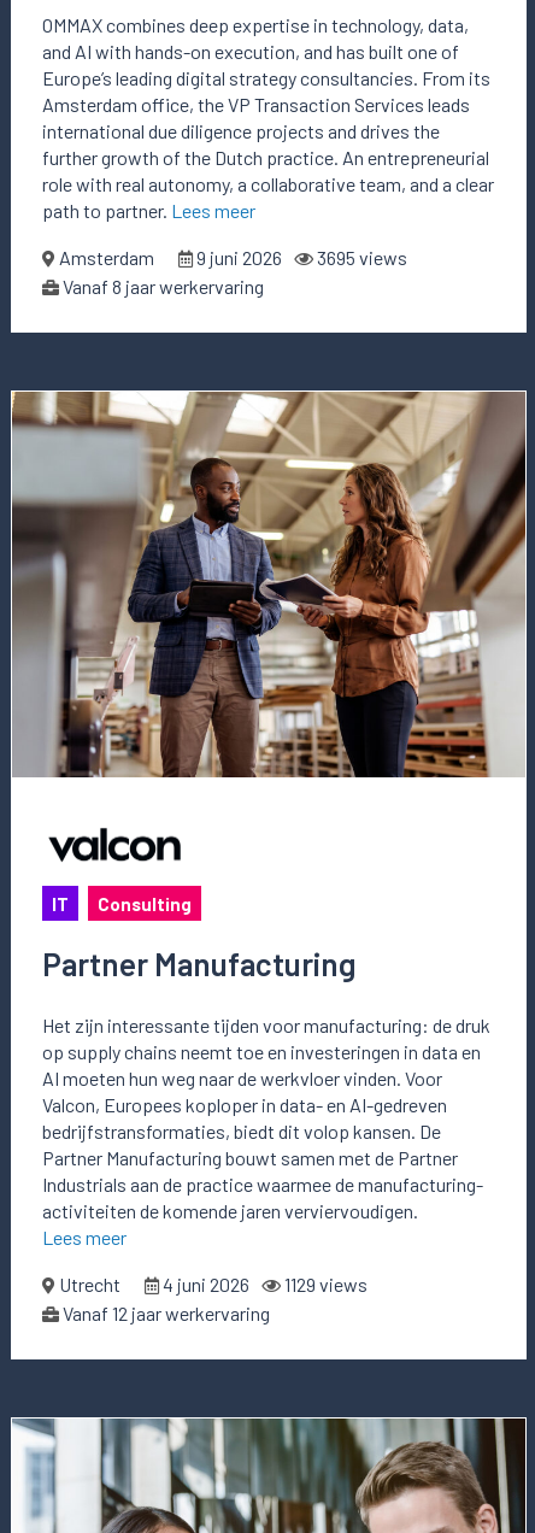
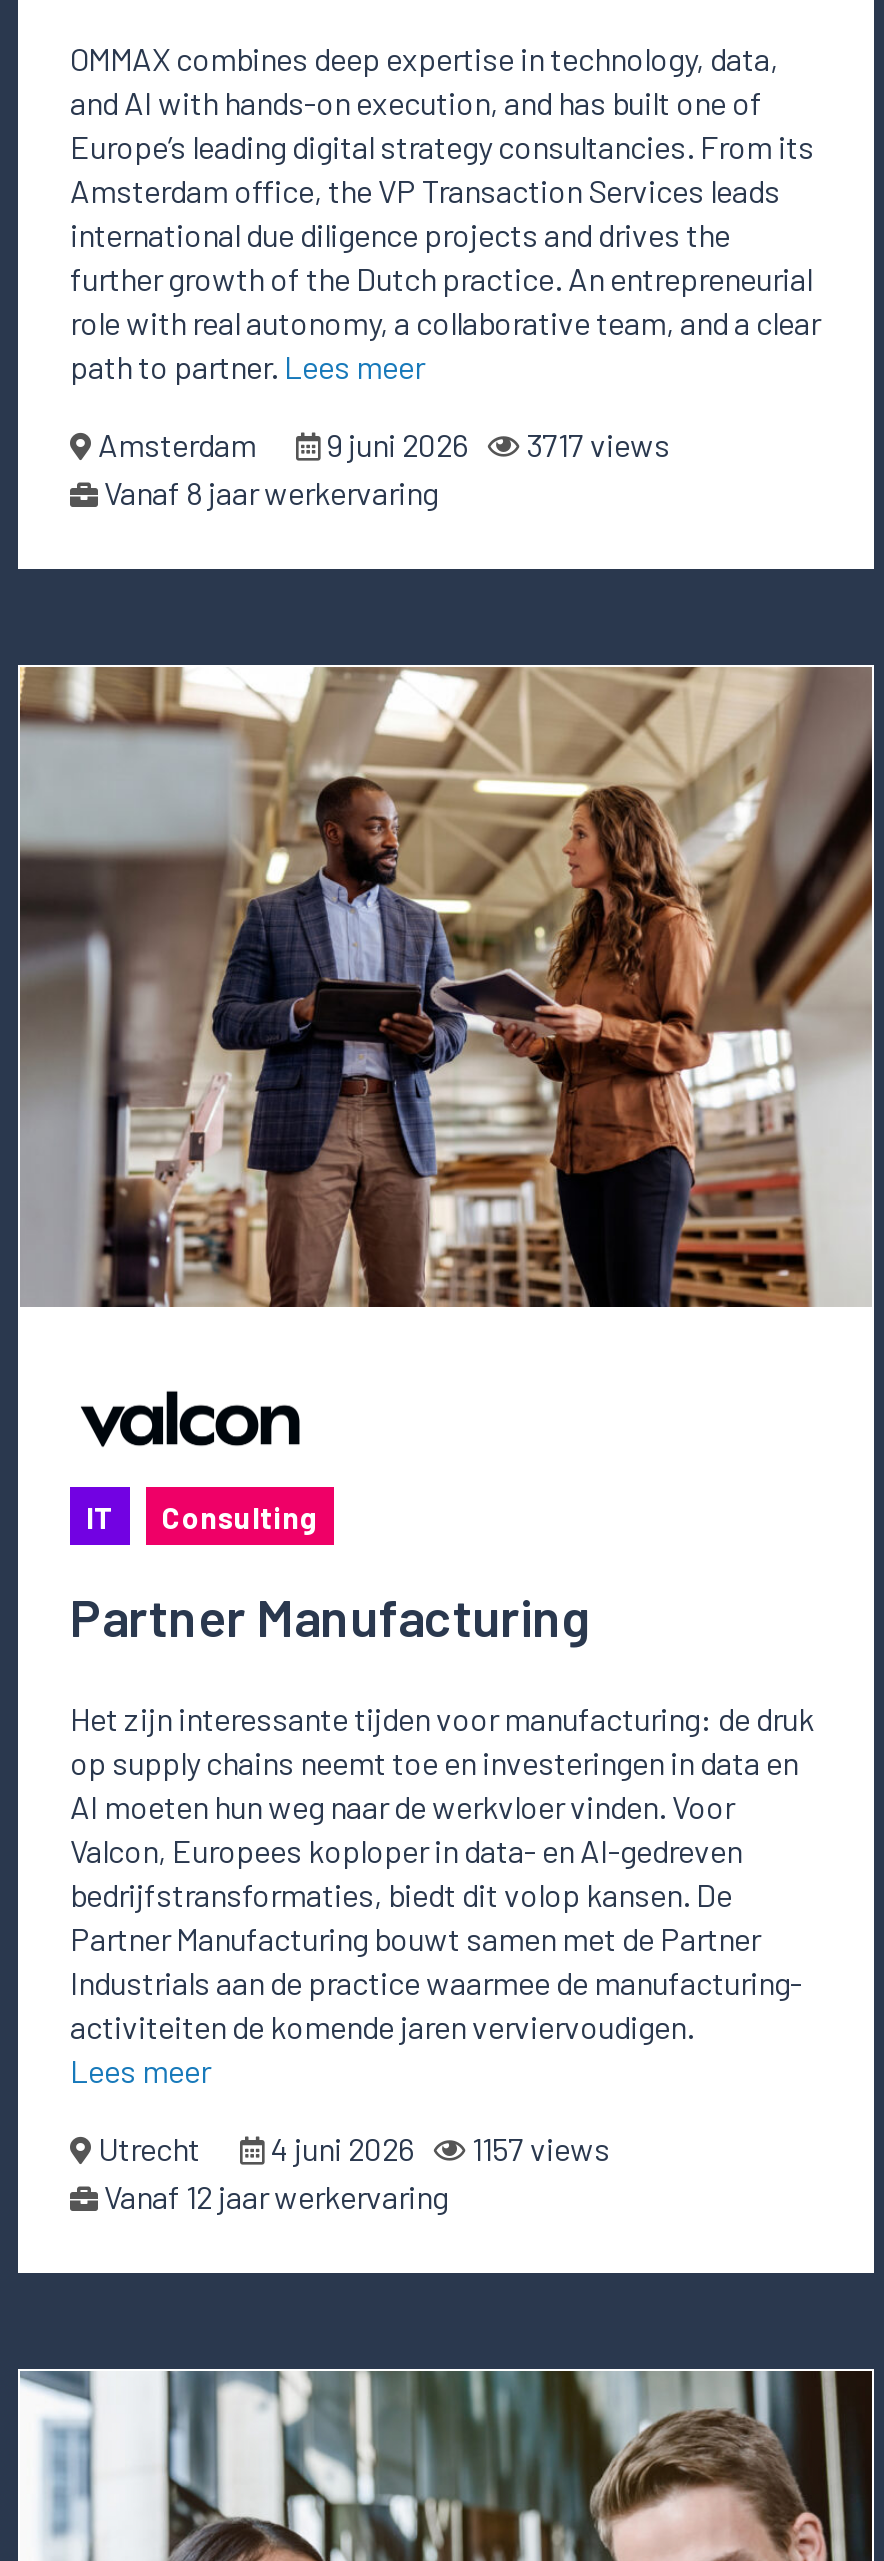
- Amsterdam 9 juni 2026 3695 views
+ Amsterdam 9 juni 2026 3717 views

- Utrecht 4 juni 2026 1129 views
+ Utrecht 4 juni 2026 1157 views
